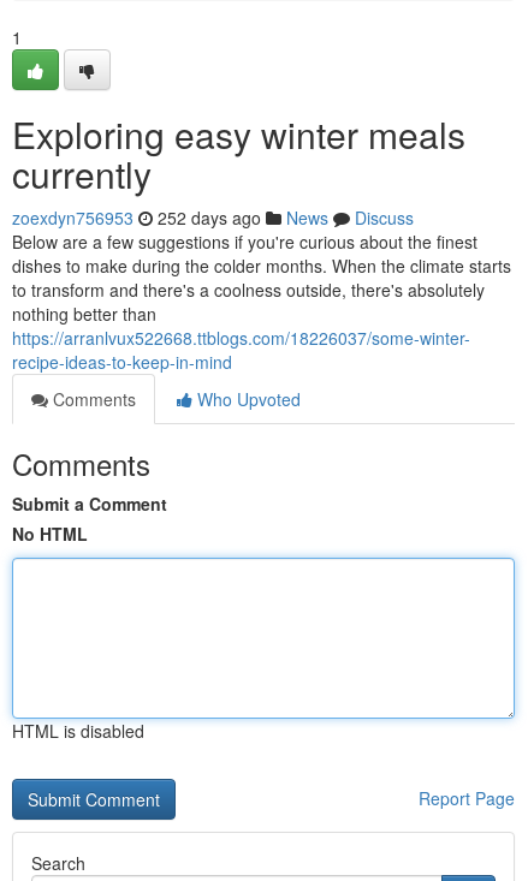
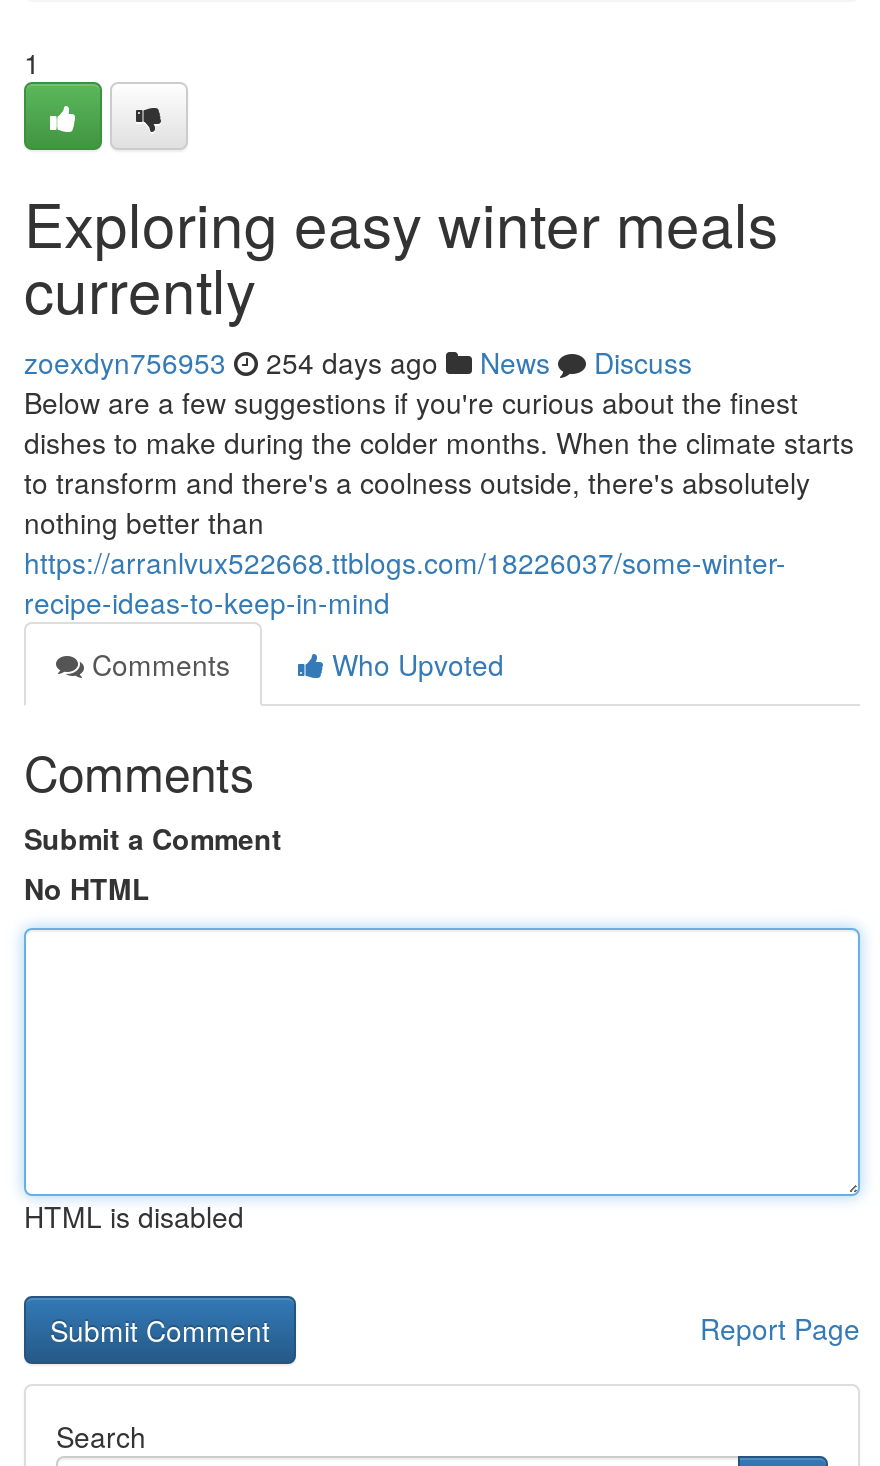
- zoexdyn756953 252 days ago News Discuss
+ zoexdyn756953 254 days ago News Discuss
